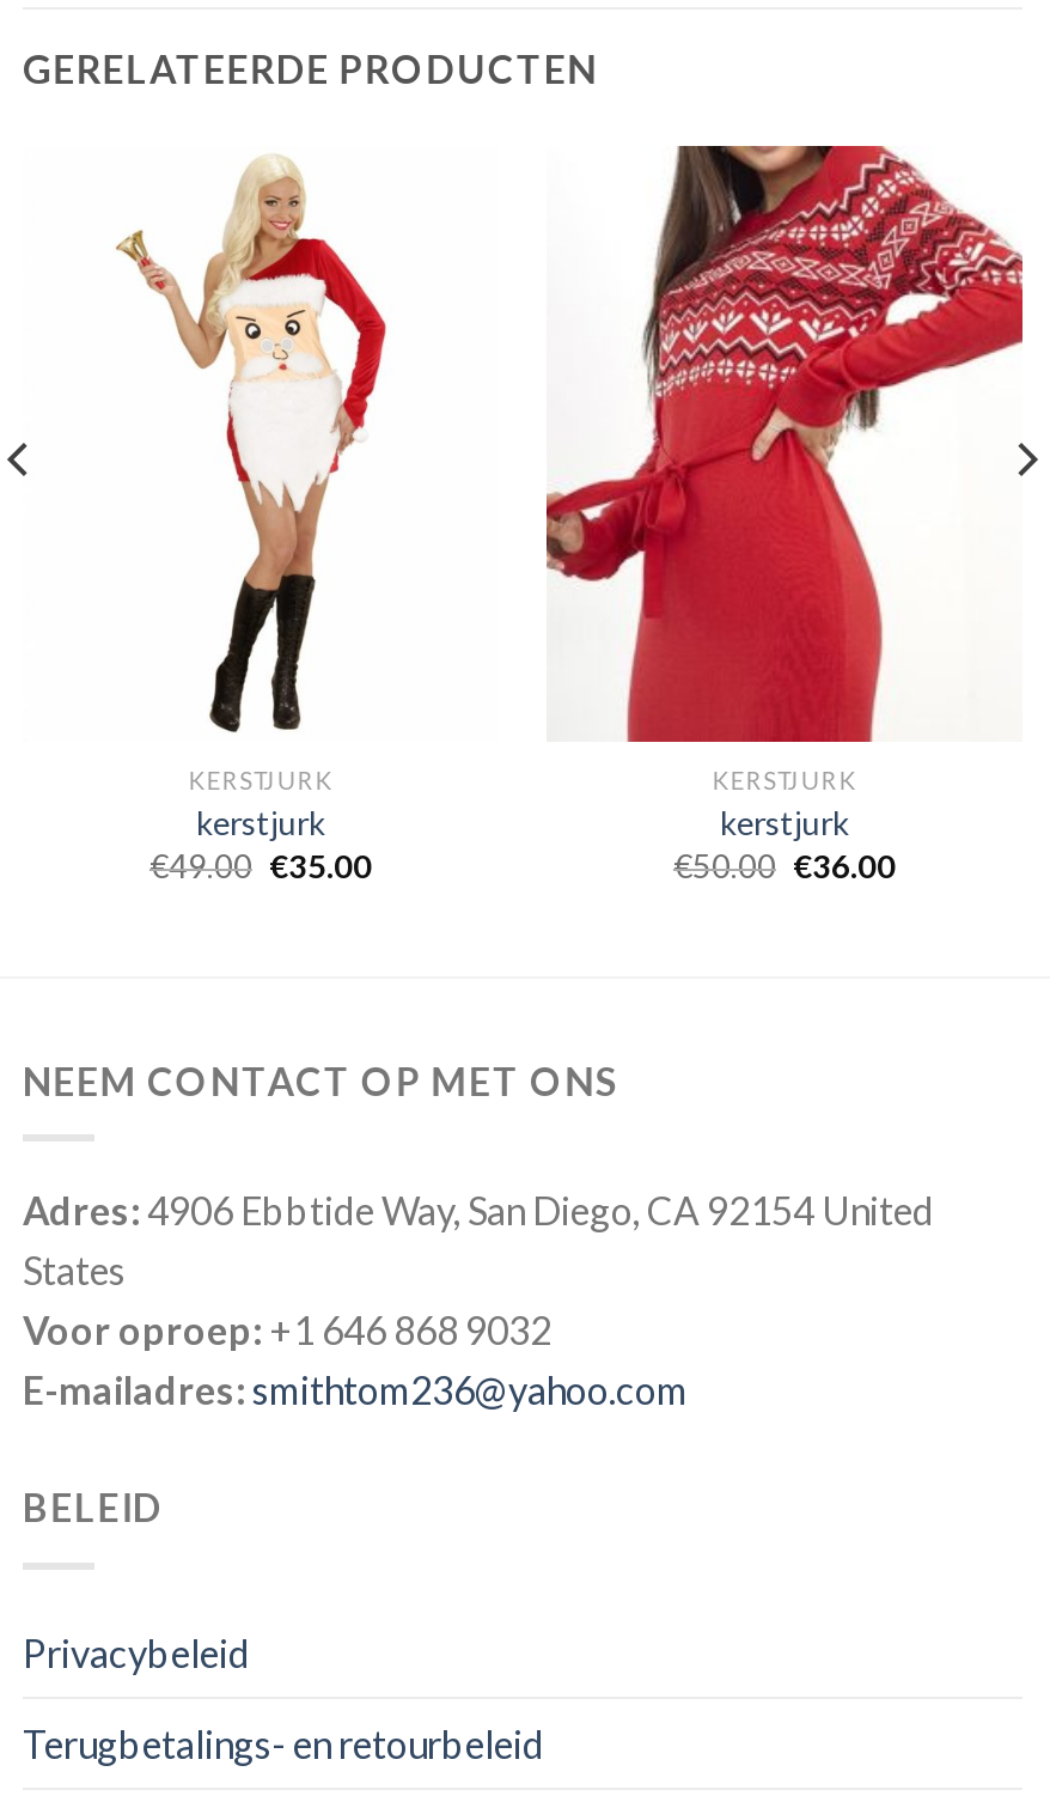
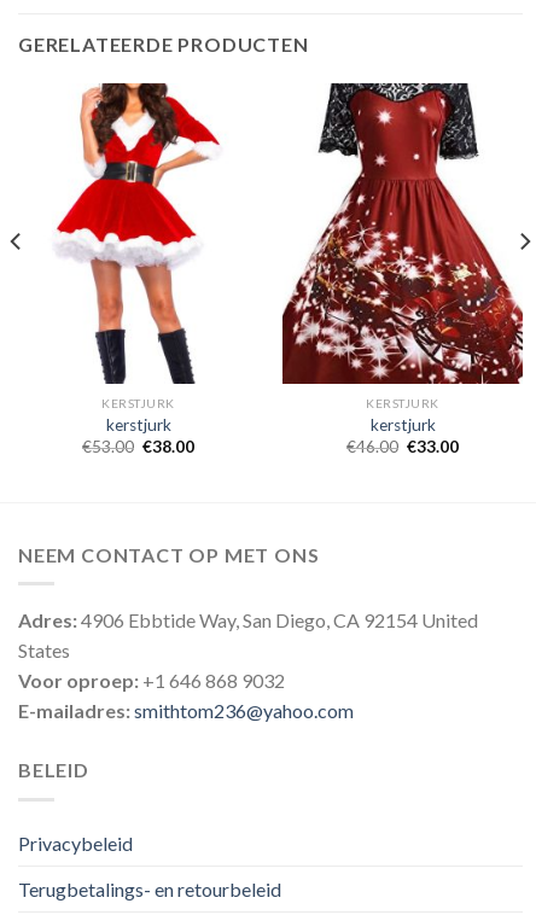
- [image]
+ [image]

- [image]
+ [image]

- €49.00 €35.00
+ €53.00 €38.00

- €50.00 €36.00
+ €46.00 €33.00
